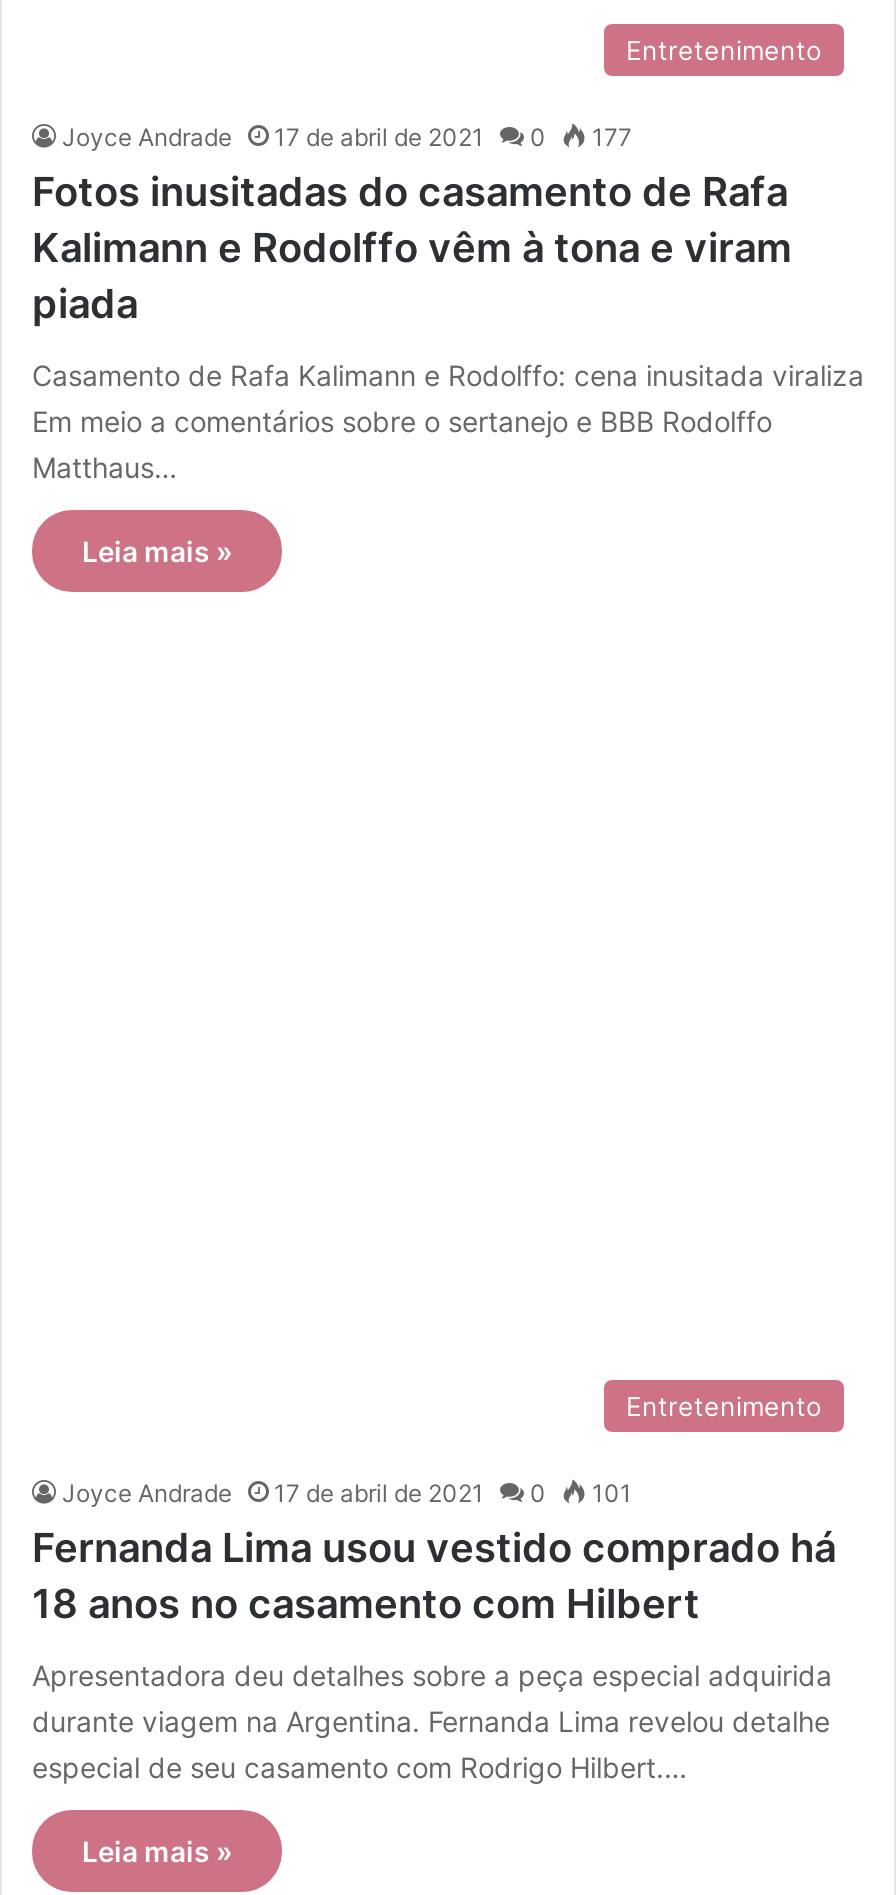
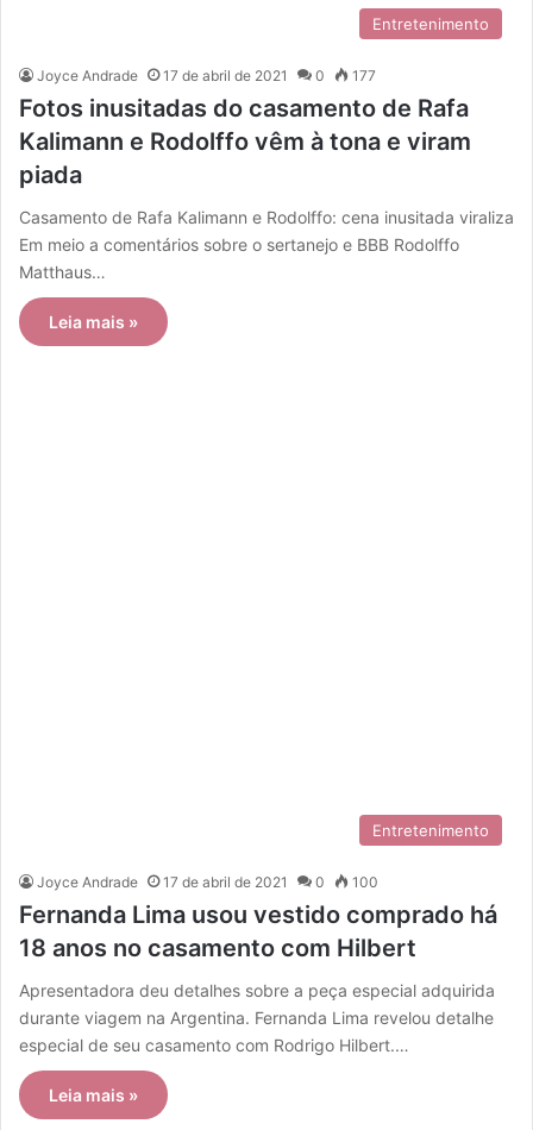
- Joyce Andrade 17 de abril de 2021 0 101
+ Joyce Andrade 17 de abril de 2021 0 100
